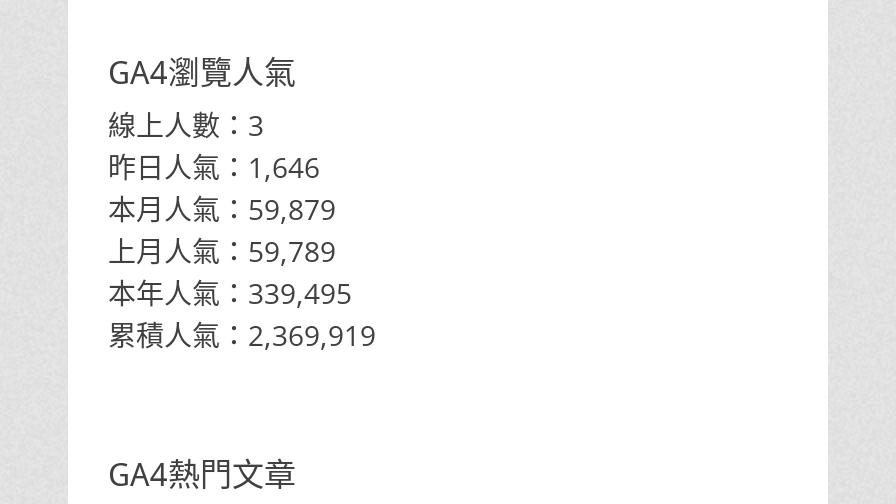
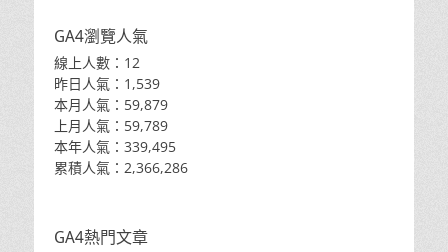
- 線上人數：3
+ 線上人數：12

- 昨日人氣：1,646
+ 昨日人氣：1,539

- 累積人氣：2,369,919
+ 累積人氣：2,366,286
